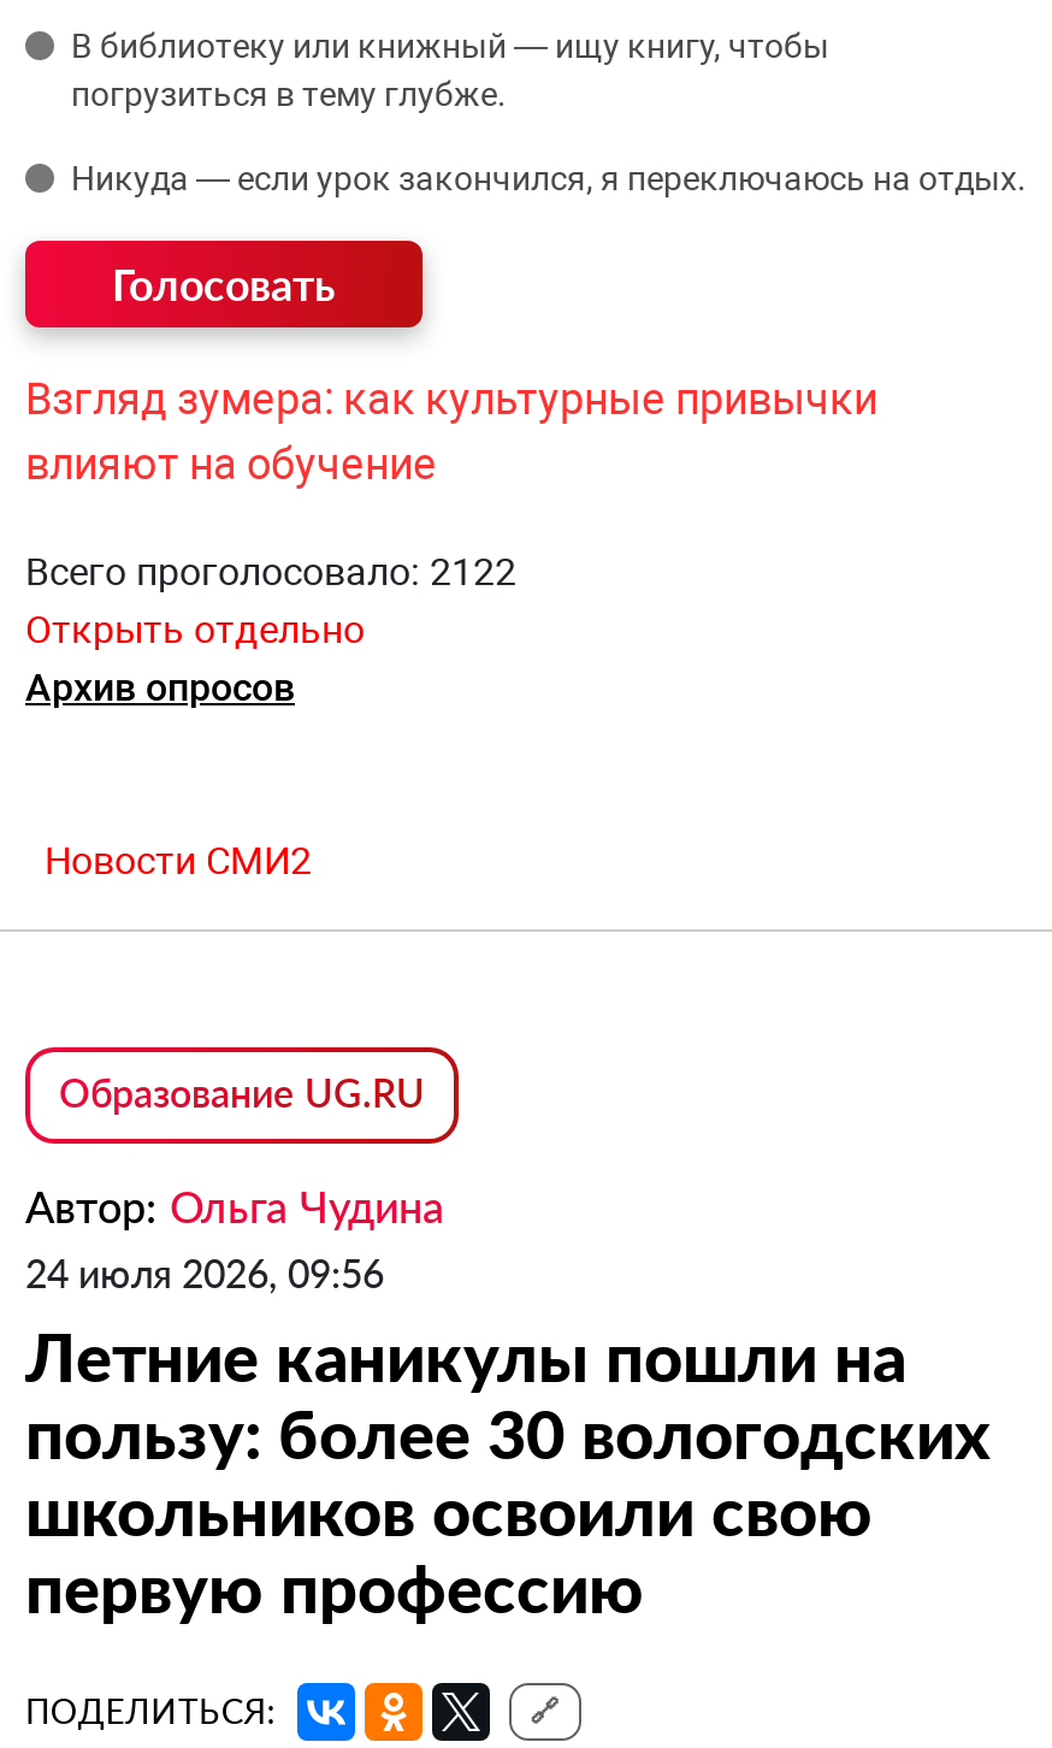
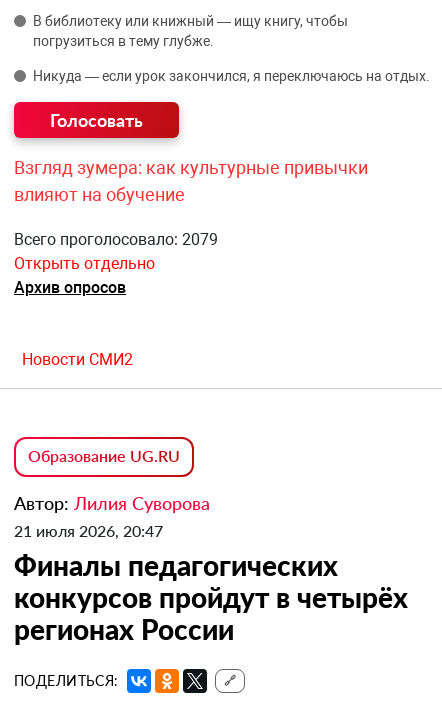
- Всего проголосовало: 2122
+ Всего проголосовало: 2079

- Автор: Ольга Чудина
- 24 июля 2026, 09:56
- Летние каникулы пошли на
- пользу: более 30 вологодских
- школьников освоили свою
- первую профессию
+ Автор: Лилия Суворова
+ 21 июля 2026, 20:47
+ Финалы педагогических
+ конкурсов пройдут в четырёх
+ регионах России
